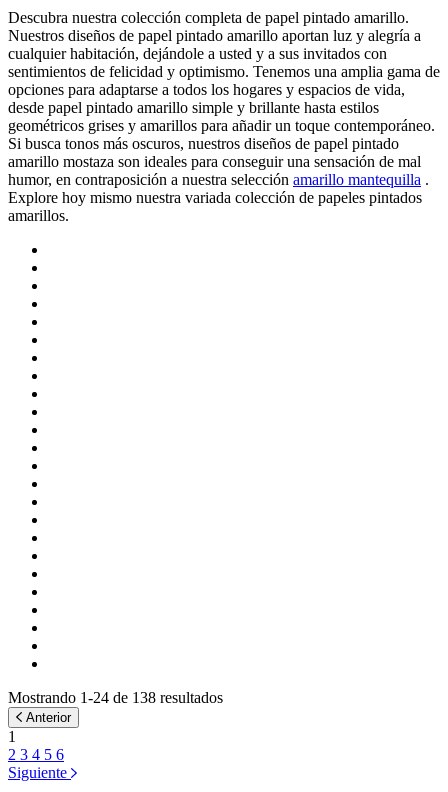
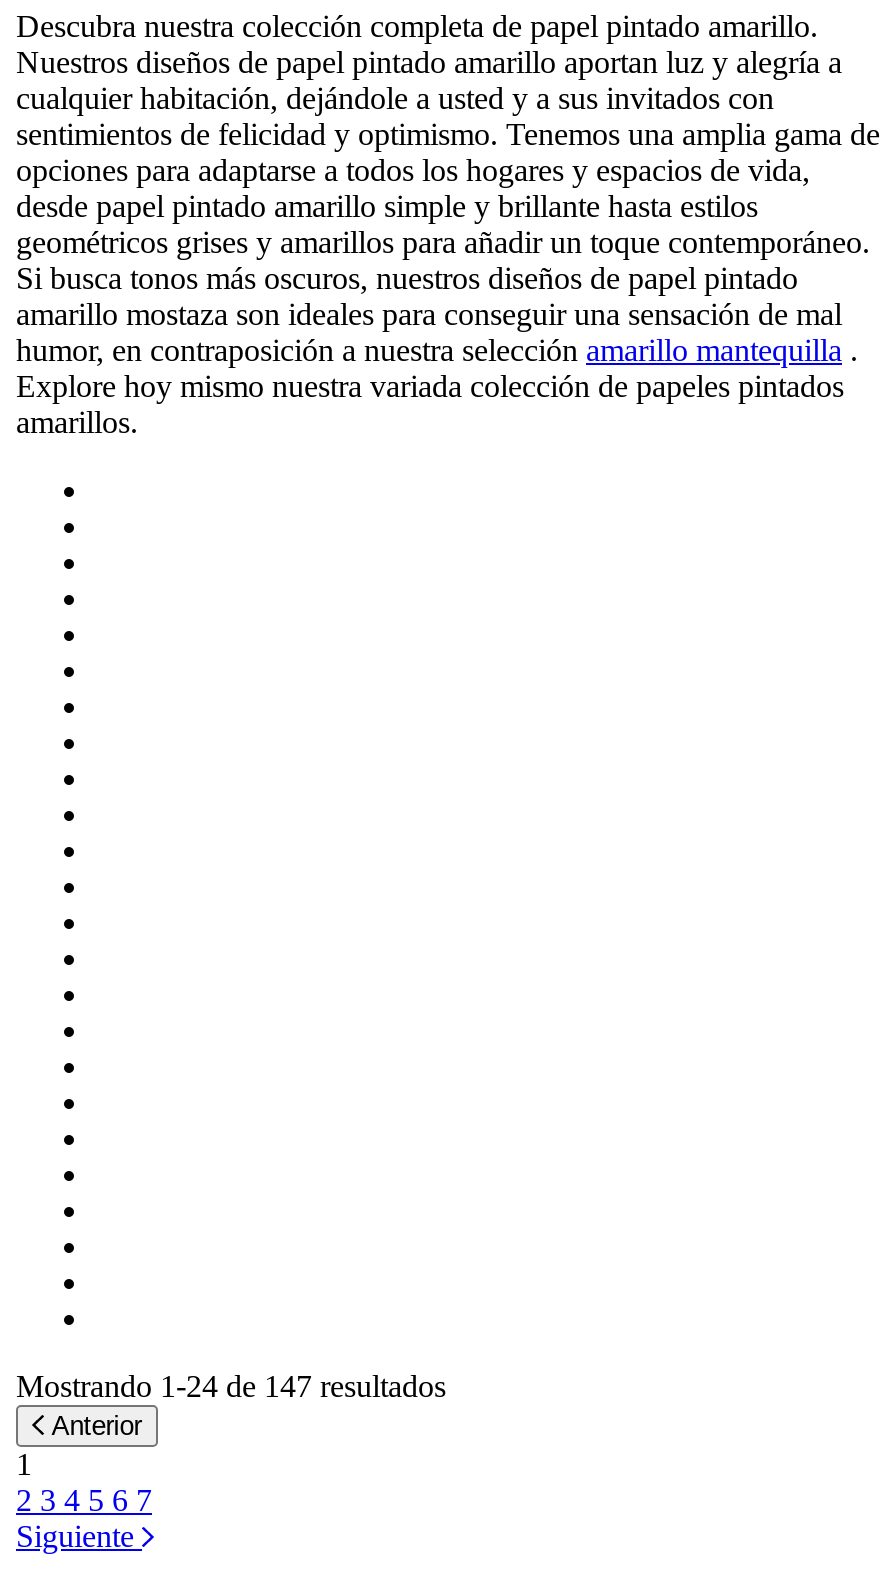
- Mostrando 1-24 de 138 resultados
+ Mostrando 1-24 de 147 resultados

- 2 3 4 5 6
+ 2 3 4 5 6 7
